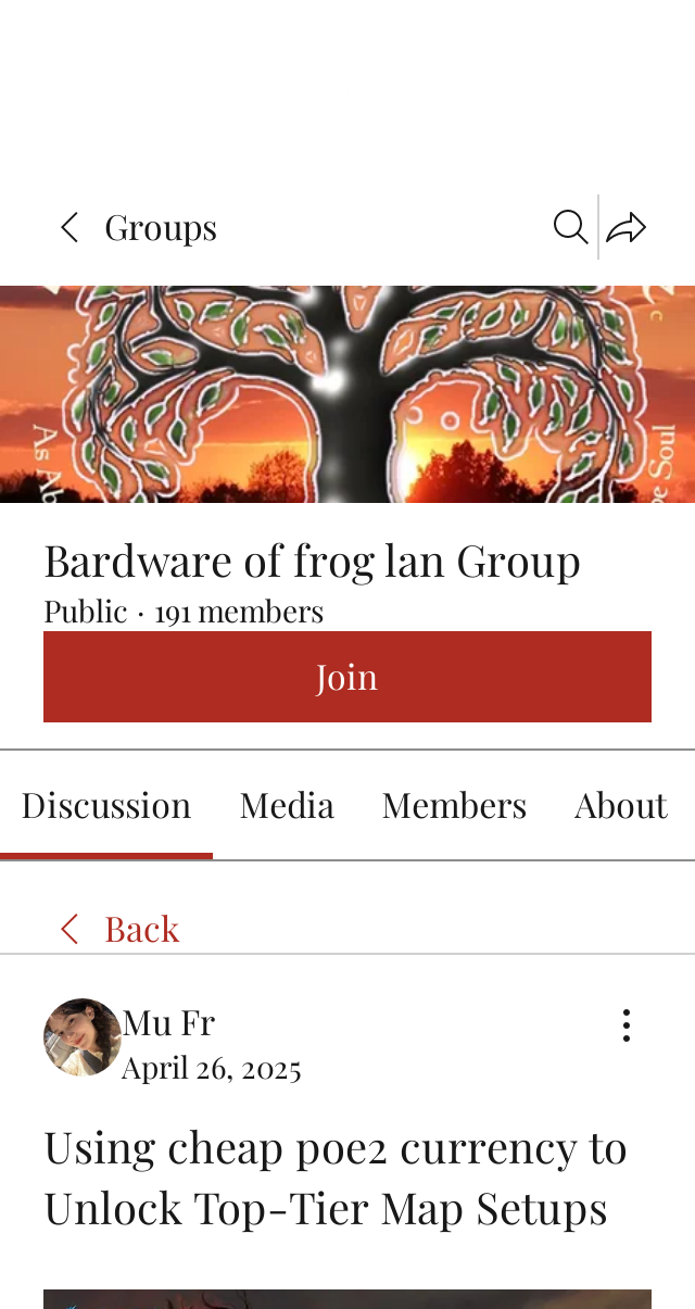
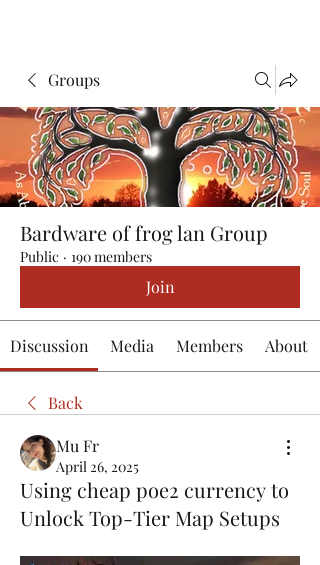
- Public · 191 members
+ Public · 190 members
